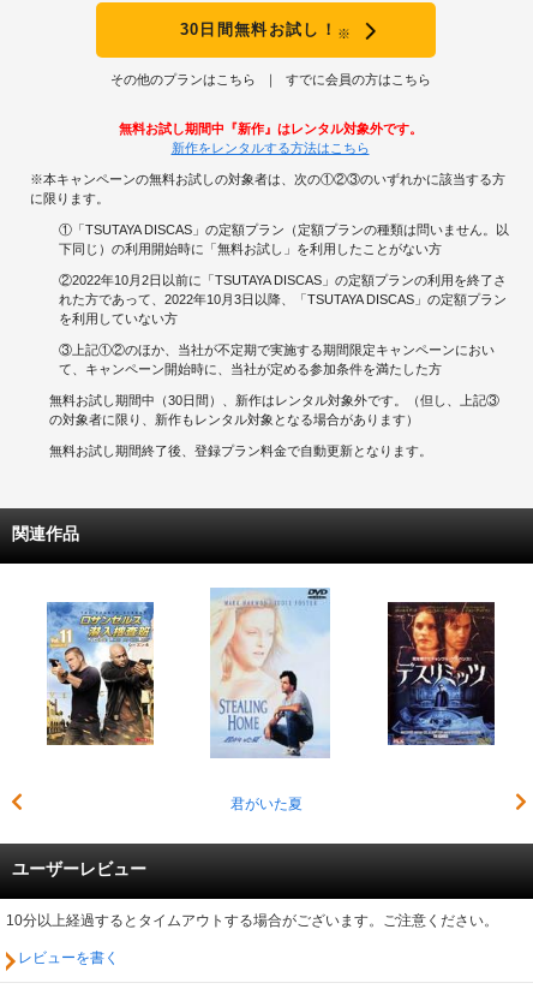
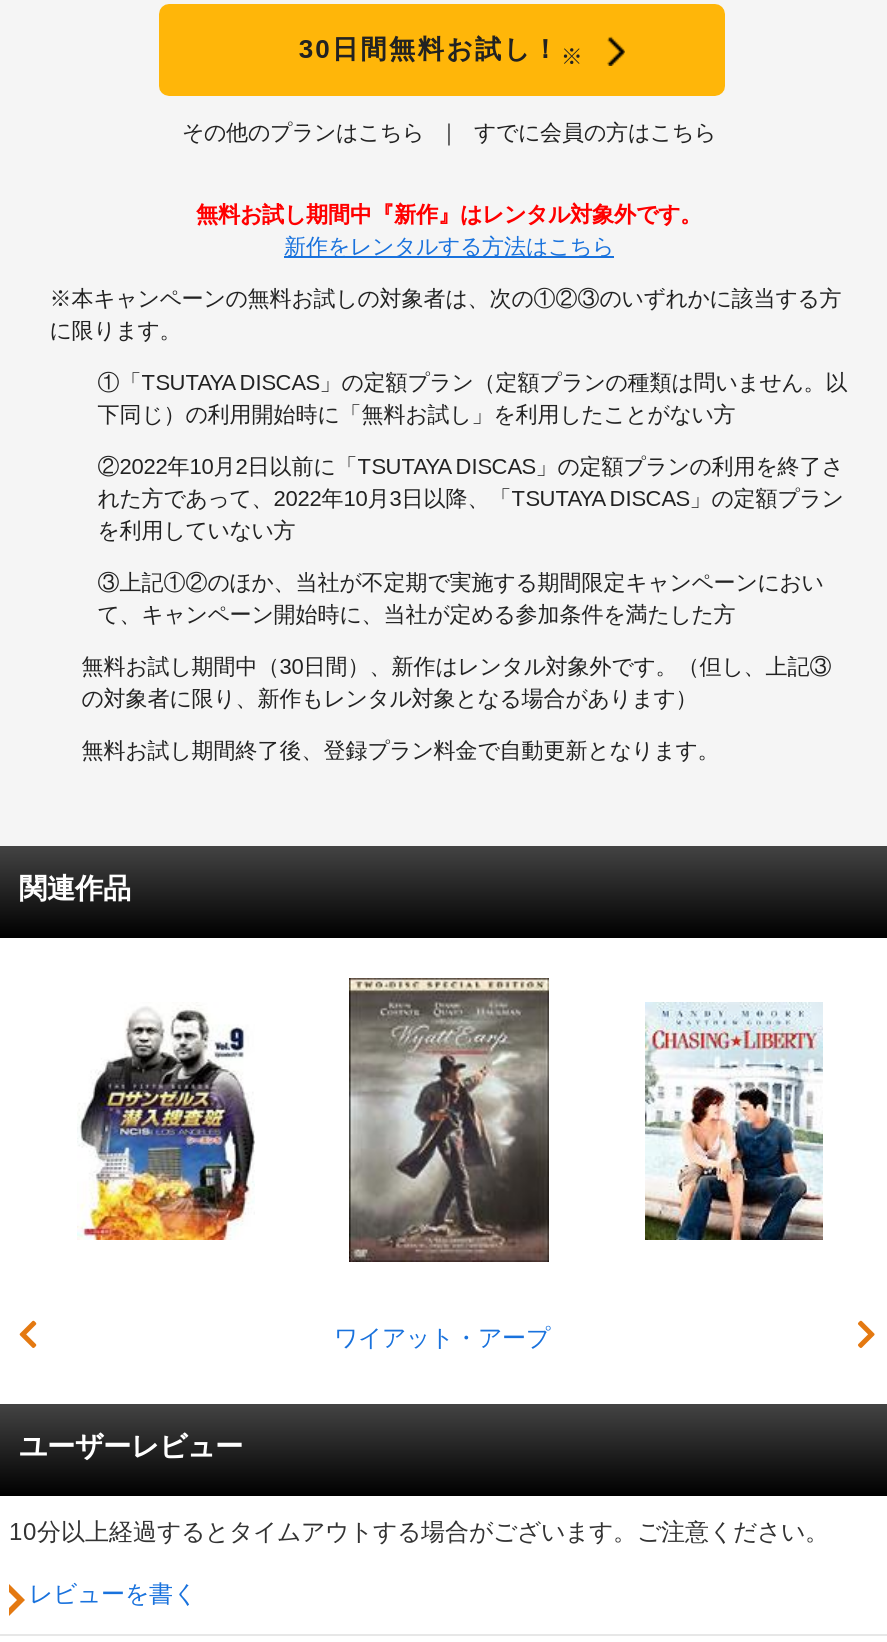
- [image]
- 君がいた夏
+ [image]
+ ワイアット・アープ

- [image]
+ [image]

- [image]
+ [image]
